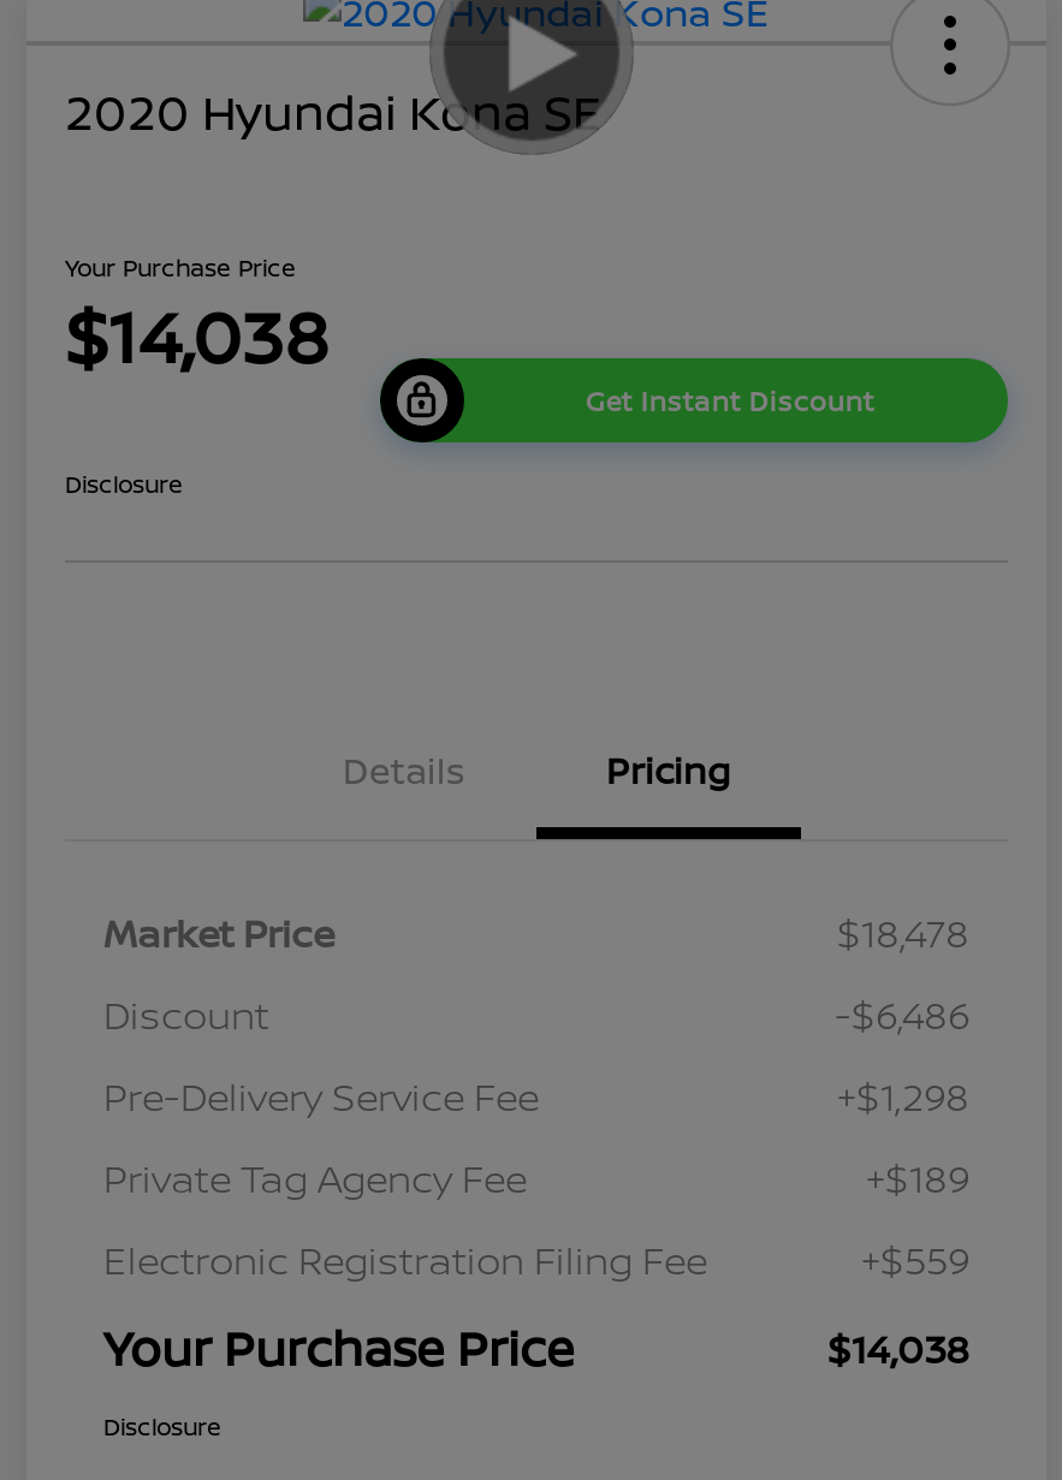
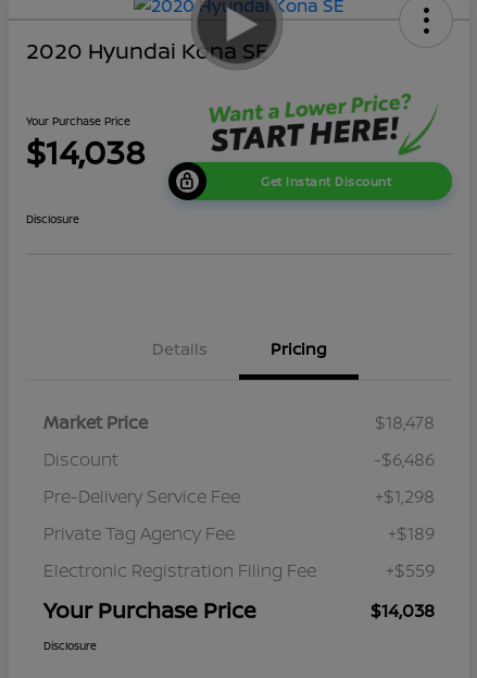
+ [image]
